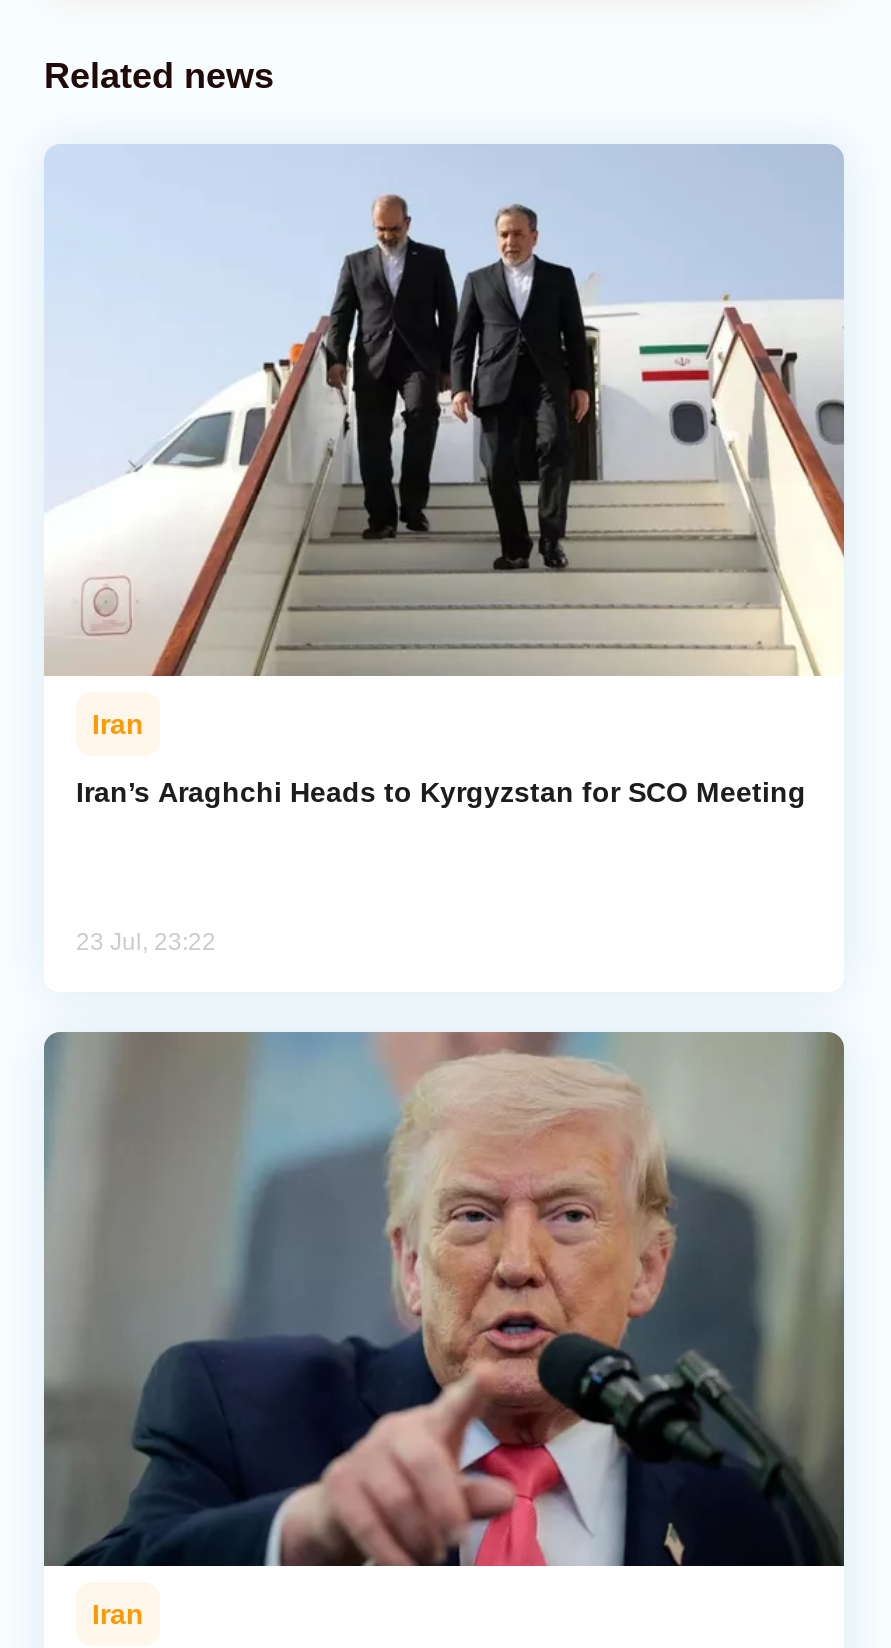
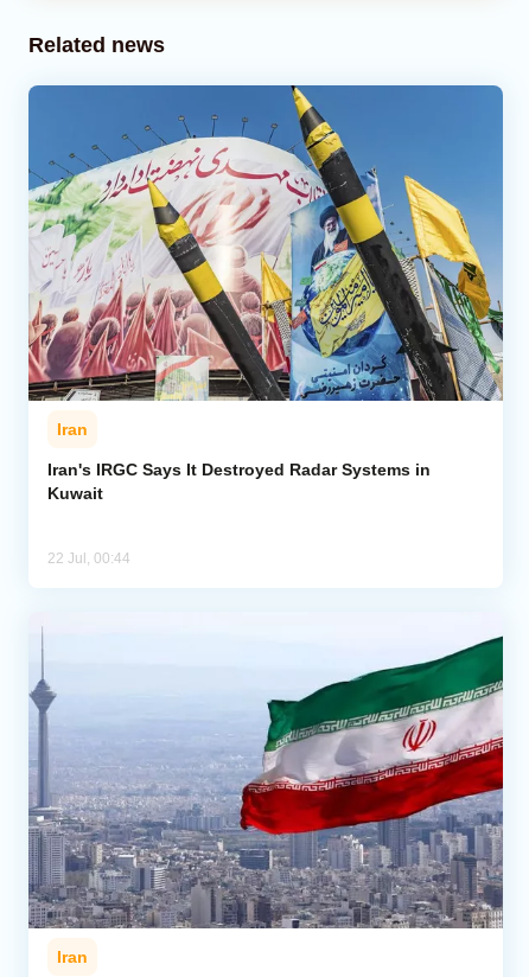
- [image]
+ [image]

- Iran’s Araghchi Heads to Kyrgyzstan for SCO Meeting
+ Iran's IRGC Says It Destroyed Radar Systems in
+ Kuwait

- 23 Jul, 23:22
+ 22 Jul, 00:44

- [image]
+ [image]
